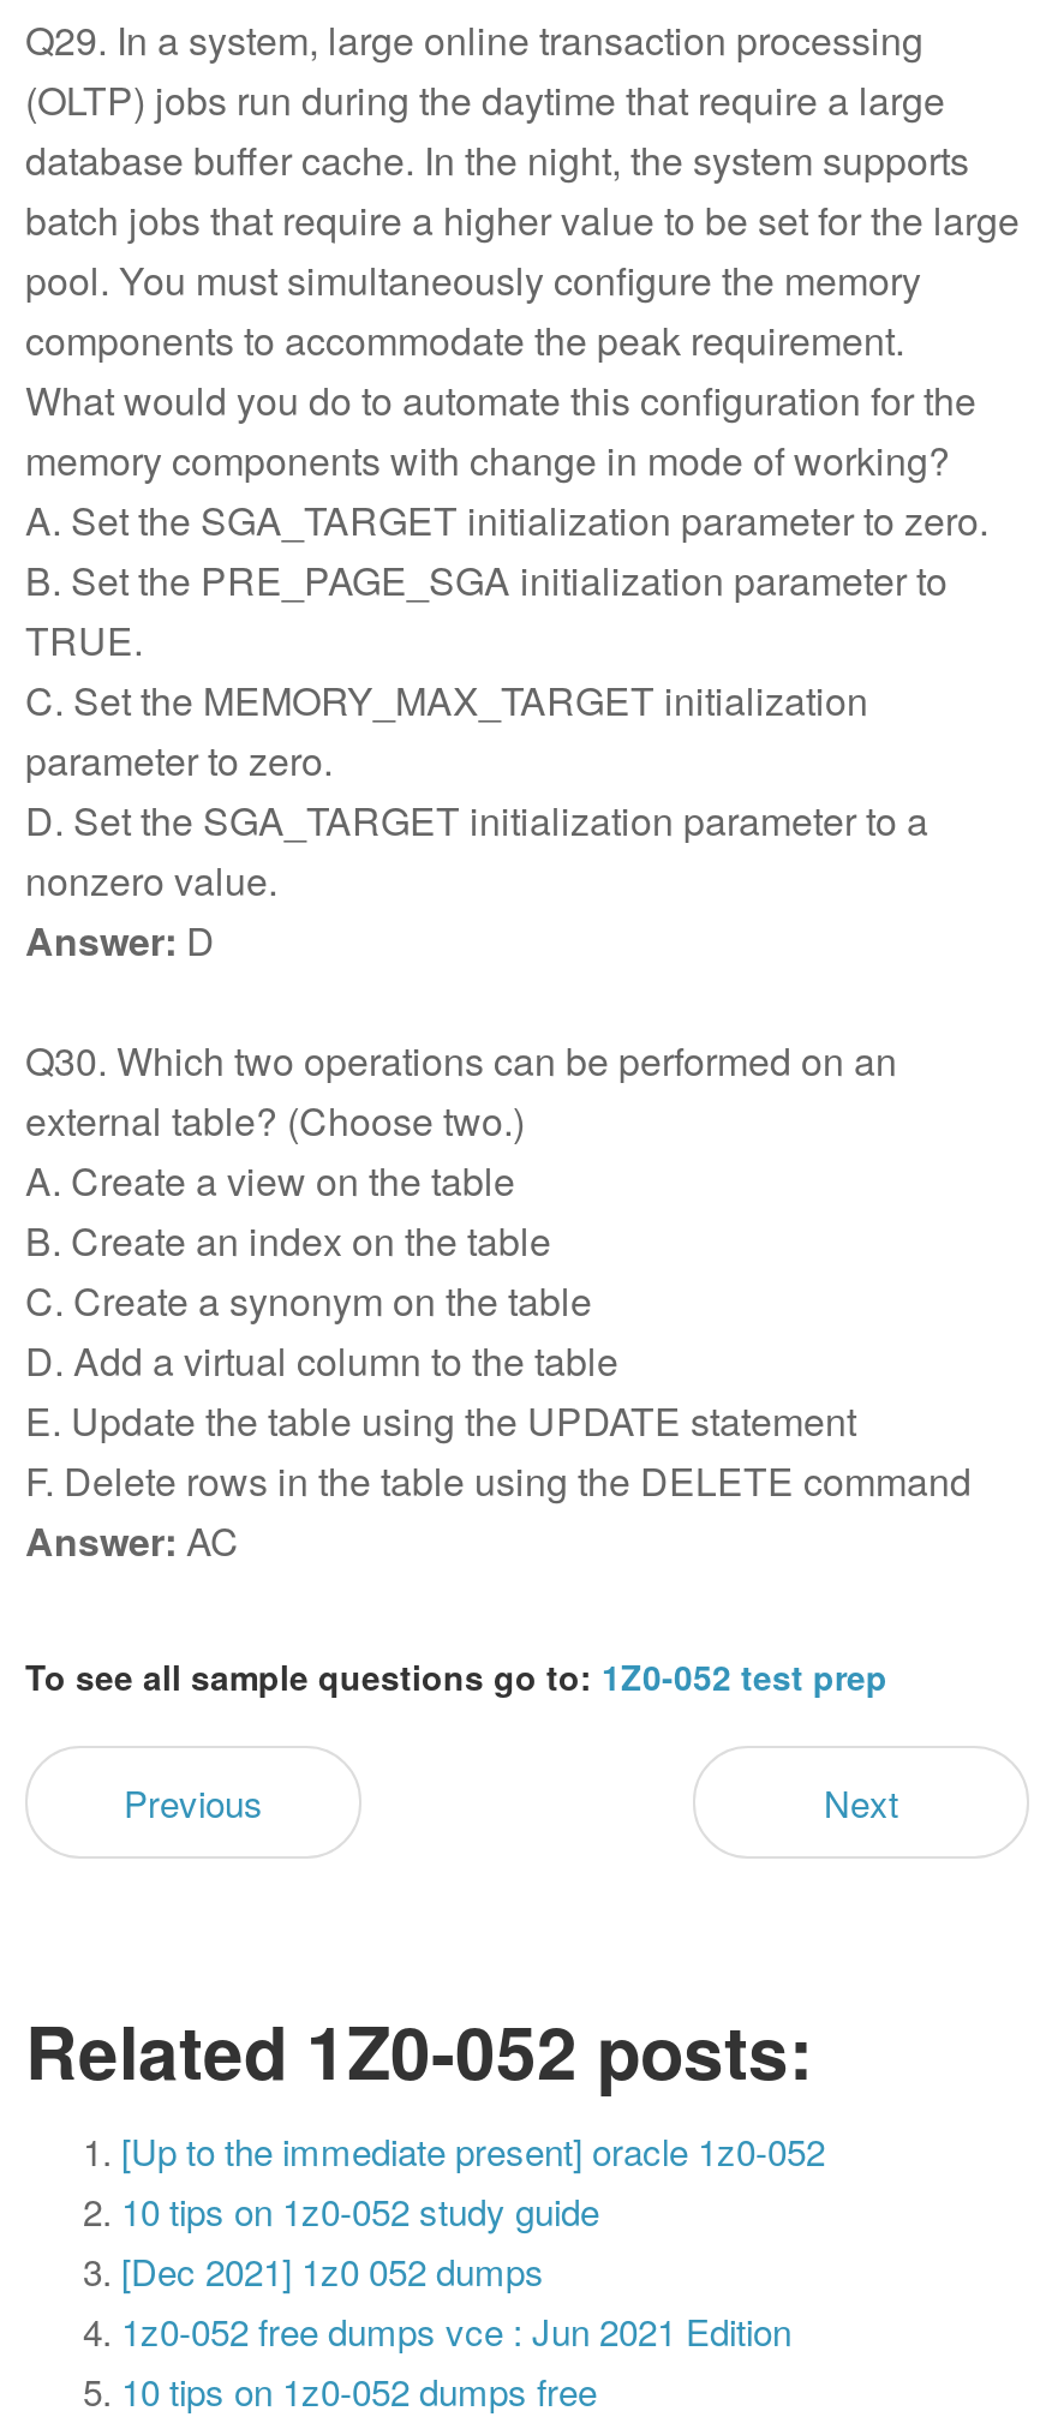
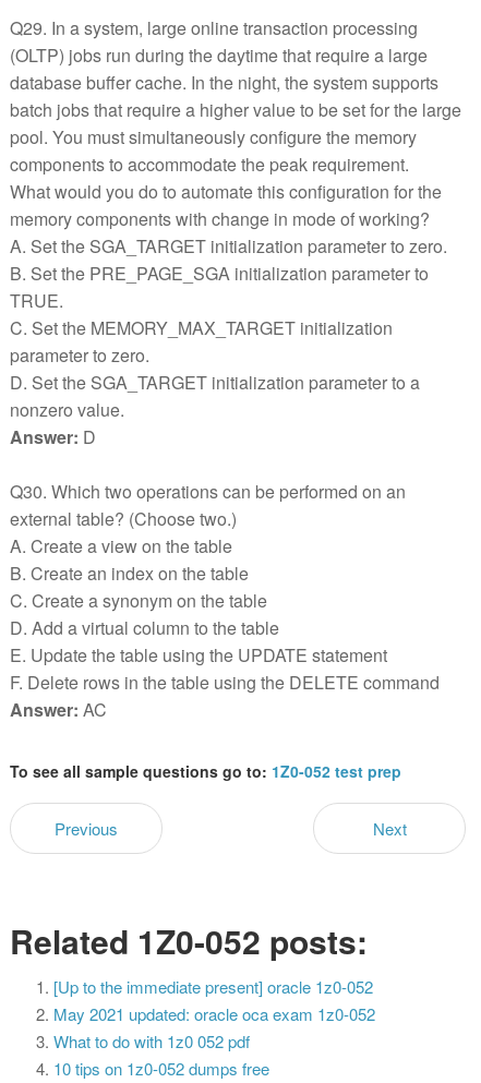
- 10 tips on 1z0-052 study guide
- [Dec 2021] 1z0 052 dumps
- 1z0-052 free dumps vce : Jun 2021 Edition
+ May 2021 updated: oracle oca exam 1z0-052
+ What to do with 1z0 052 pdf
